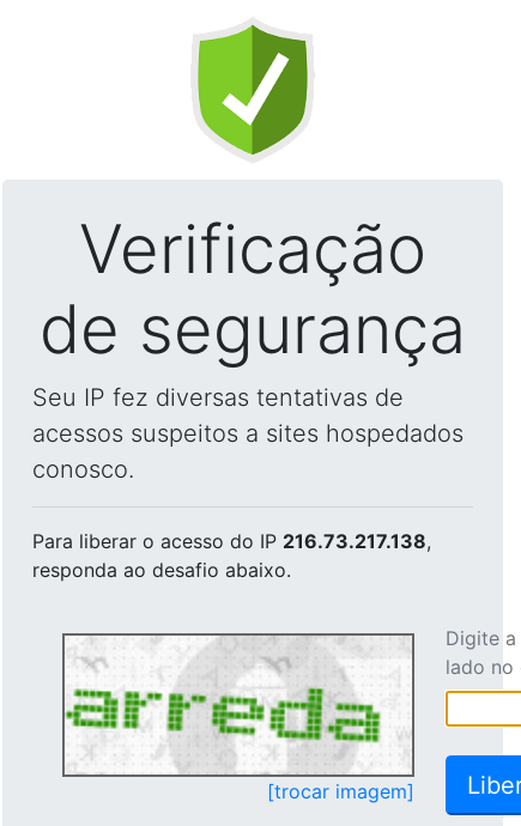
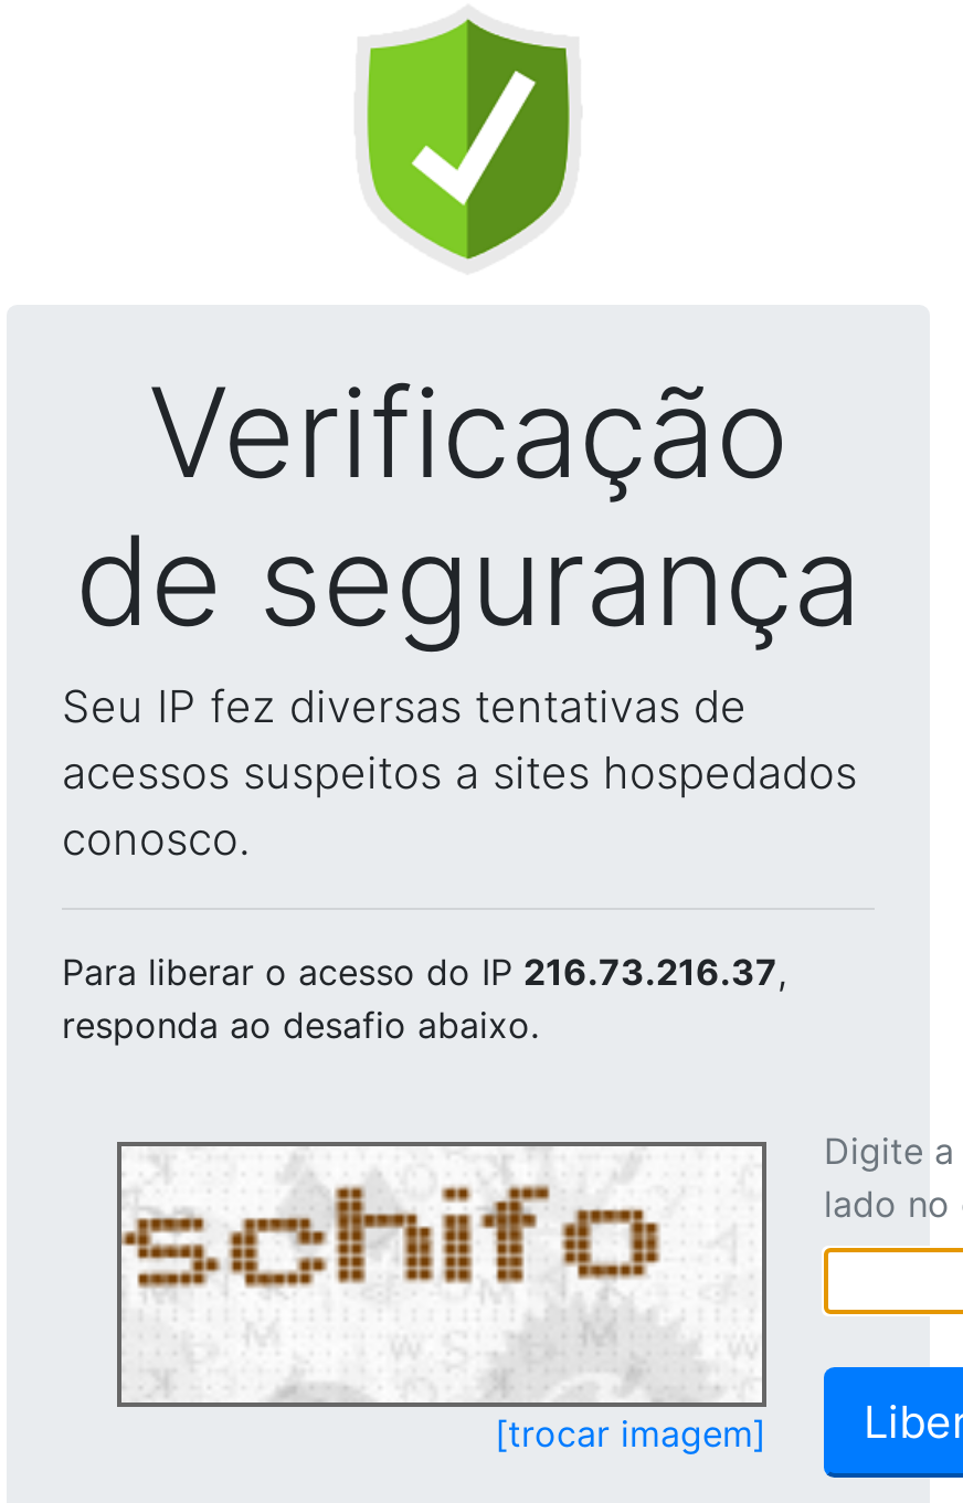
- Para liberar o acesso do IP 216.73.217.138,
+ Para liberar o acesso do IP 216.73.216.37,

- [image]
+ [image]
